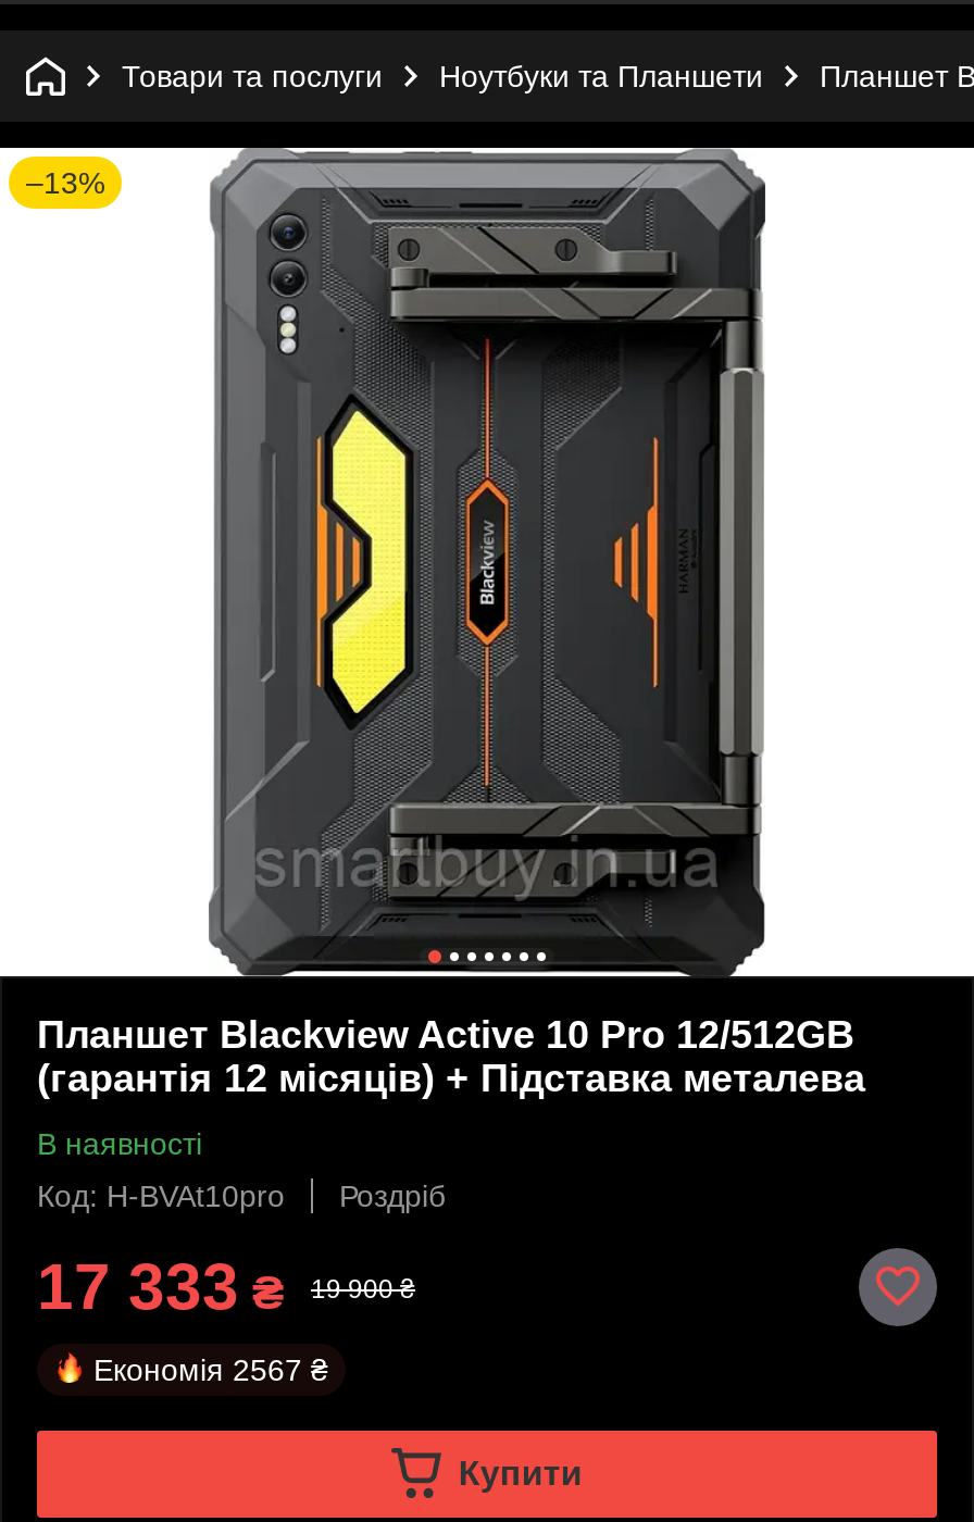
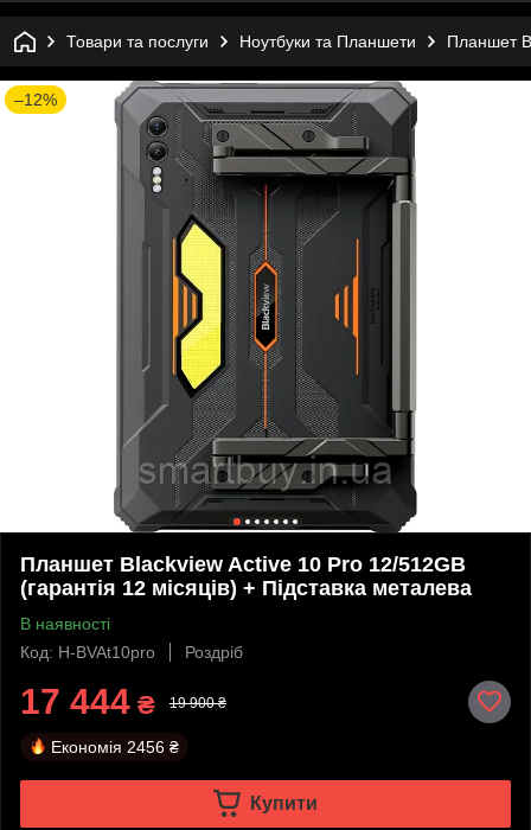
- –13%
+ –12%

- 17 333 ₴
+ 17 444 ₴

- Економія 2567 ₴
+ Економія 2456 ₴
